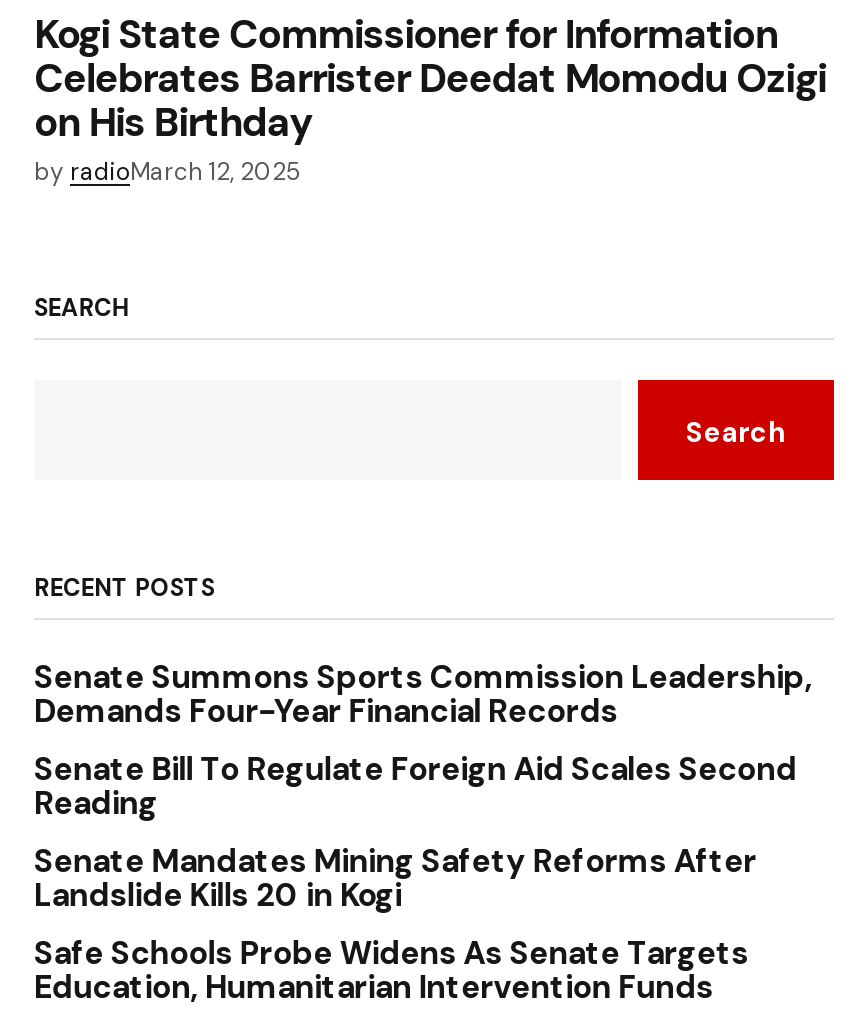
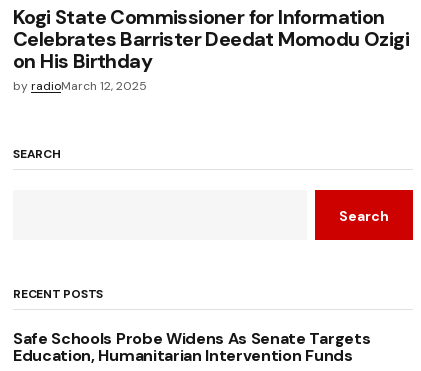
- Senate Summons Sports Commission Leadership,
- Demands Four-Year Financial Records
- Senate Bill To Regulate Foreign Aid Scales Second
- Reading
- Senate Mandates Mining Safety Reforms After
- Landslide Kills 20 in Kogi
